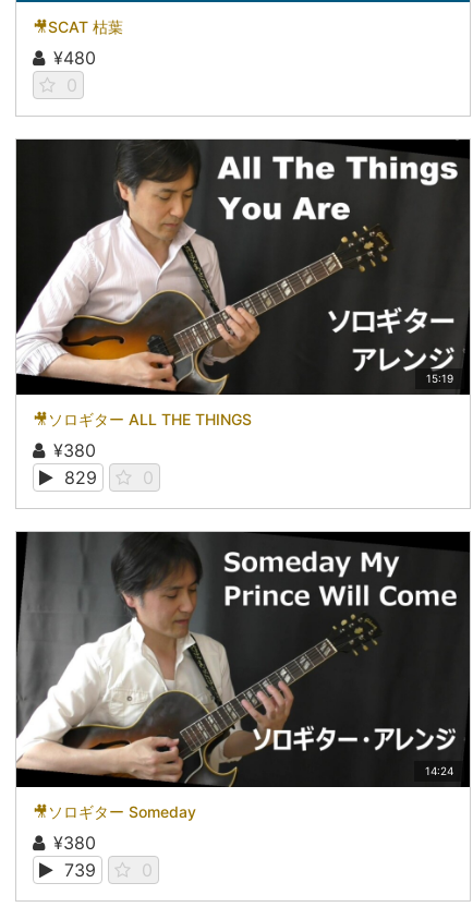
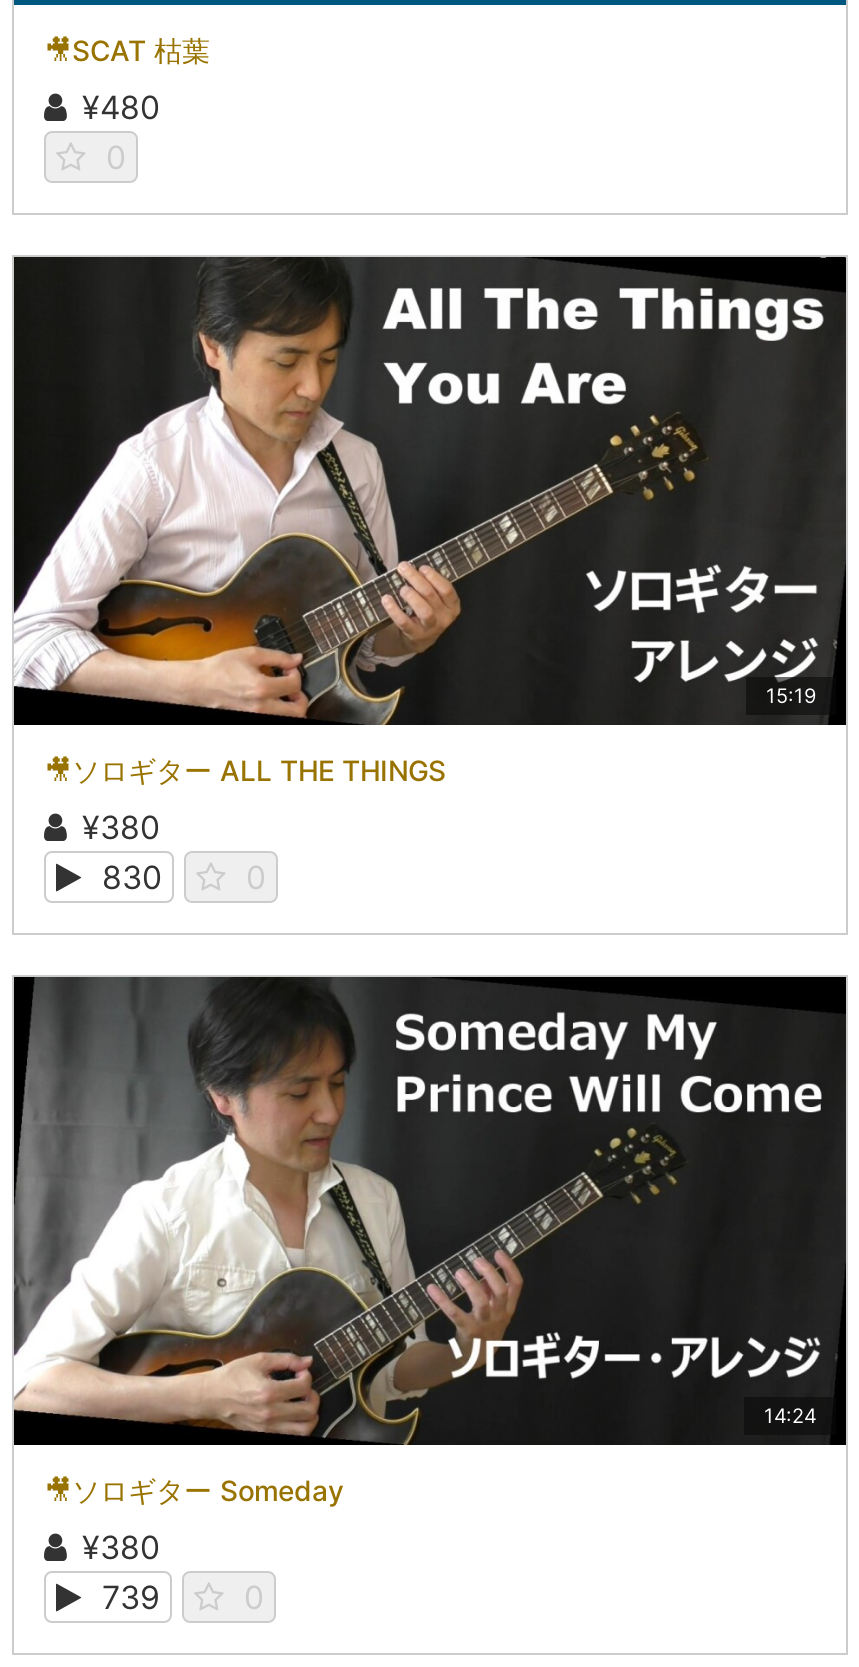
- 829
+ 830
